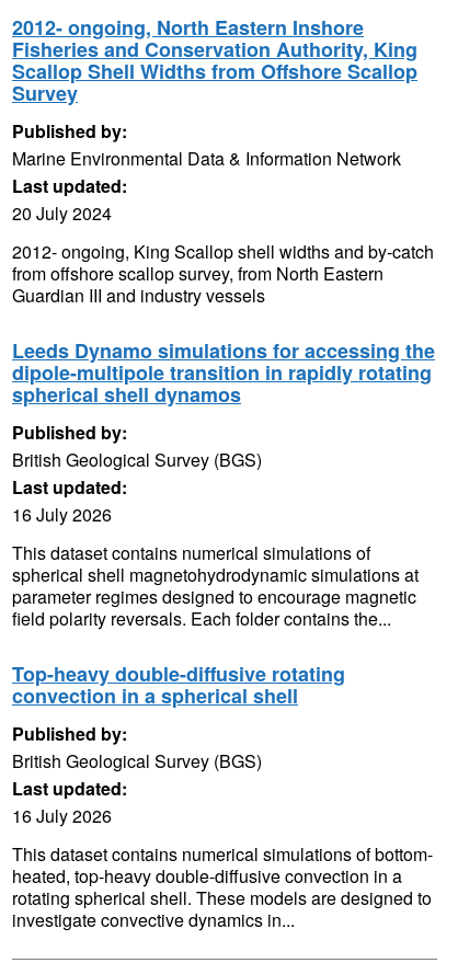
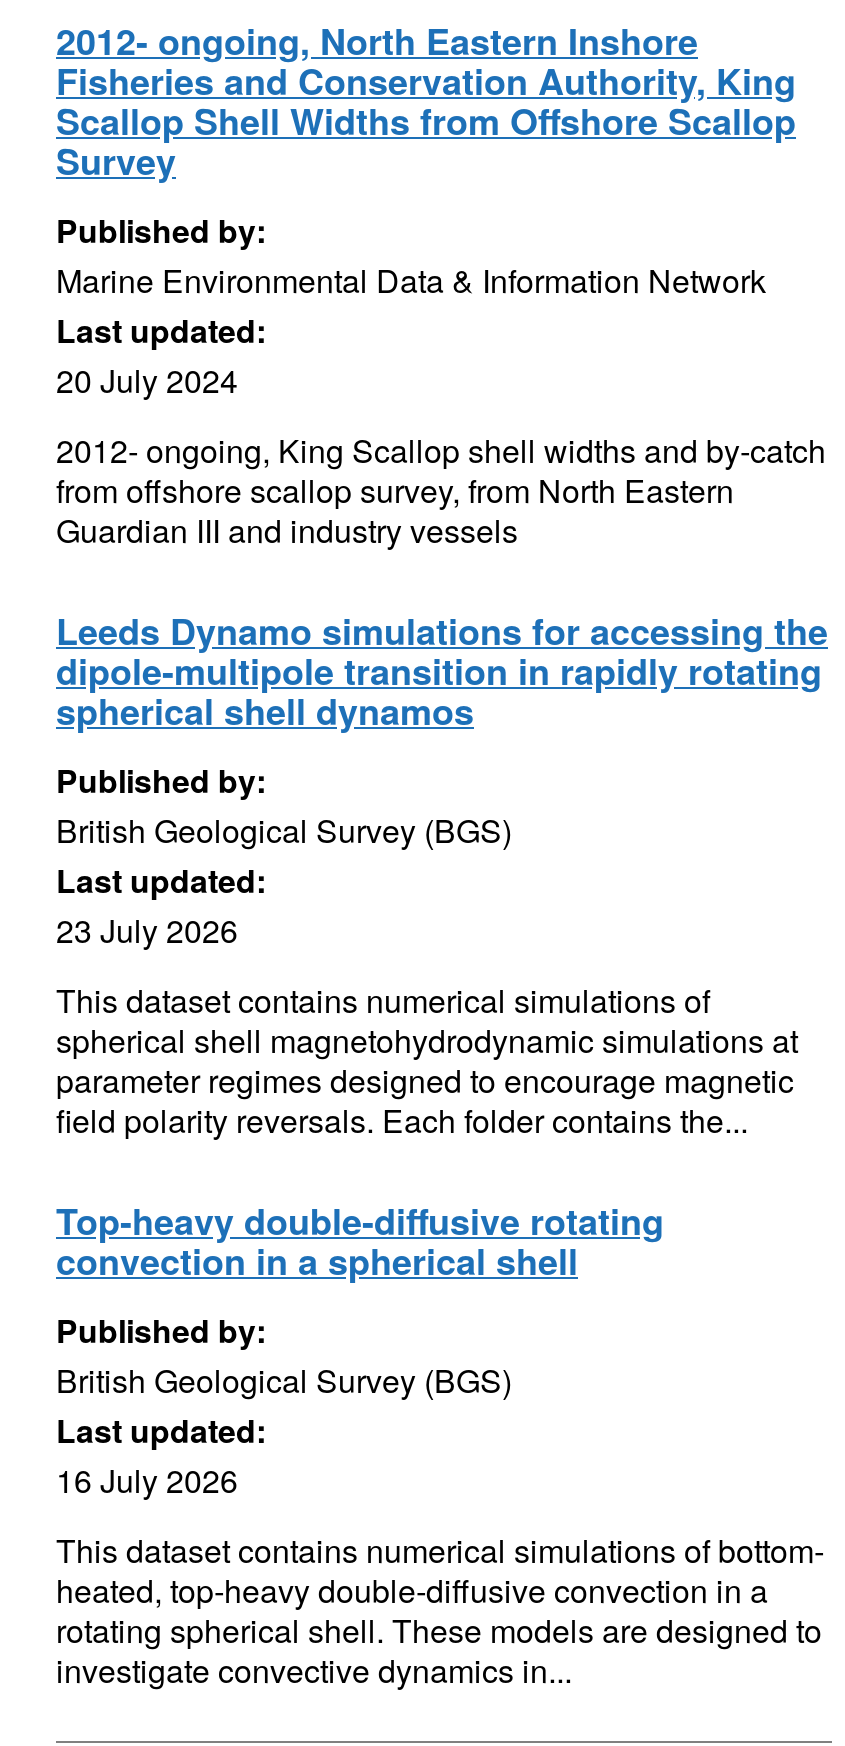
- 16 July 2026
+ 23 July 2026
